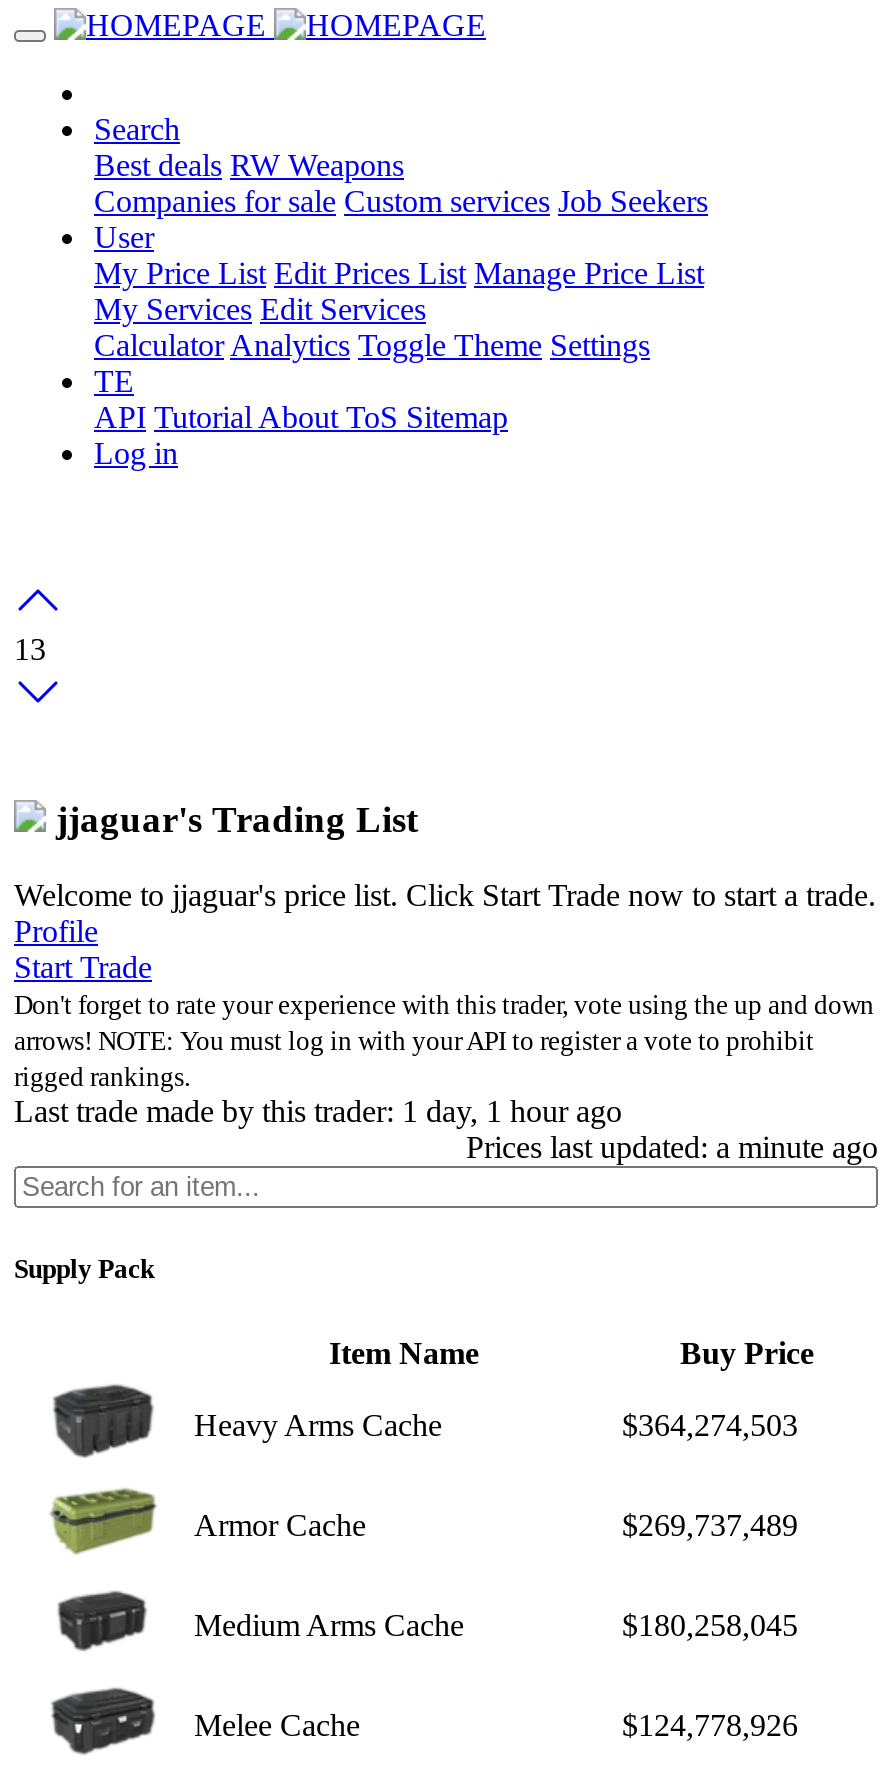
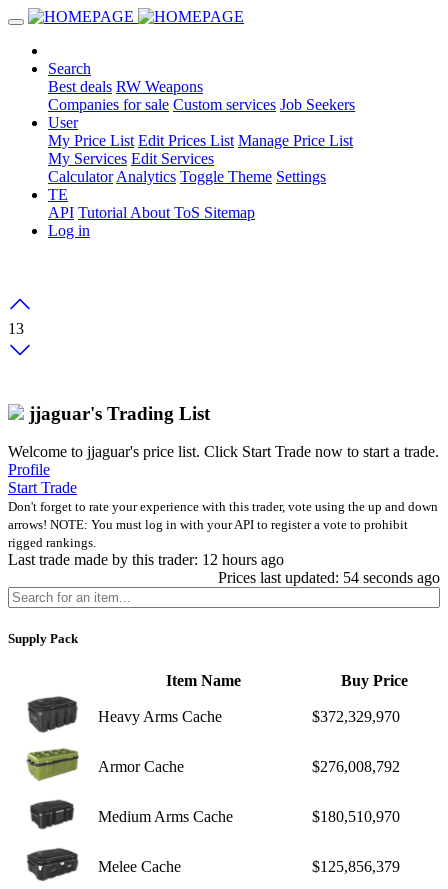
- Last trade made by this trader: 1 day, 1 hour ago
- Prices last updated: a minute ago
+ Last trade made by this trader: 12 hours ago
+ Prices last updated: 54 seconds ago

- $364,274,503
+ $372,329,970

- $269,737,489
+ $276,008,792

- $180,258,045
+ $180,510,970

- $124,778,926
+ $125,856,379
